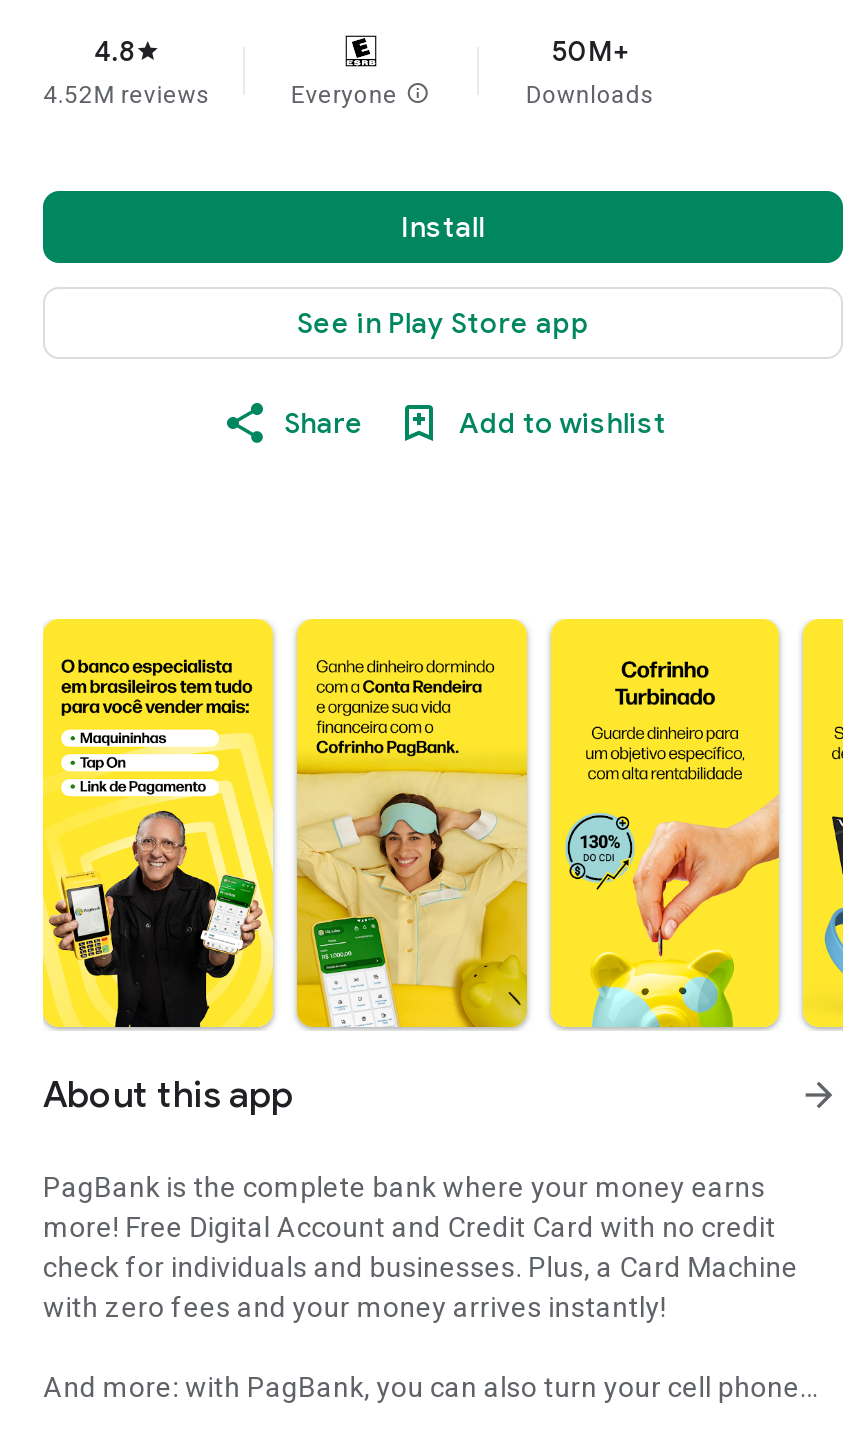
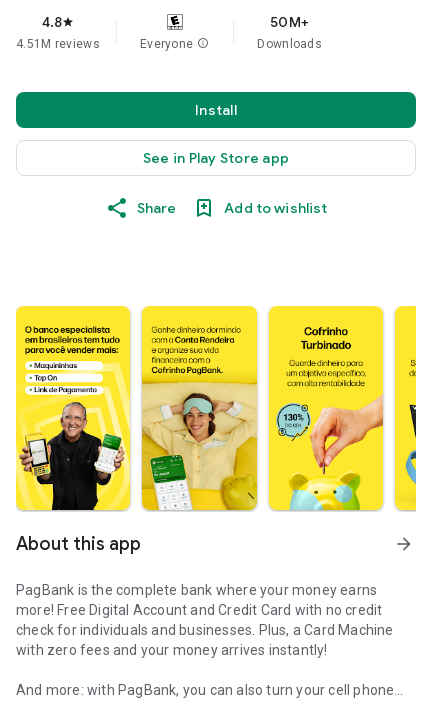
- 4.52M reviews
+ 4.51M reviews
